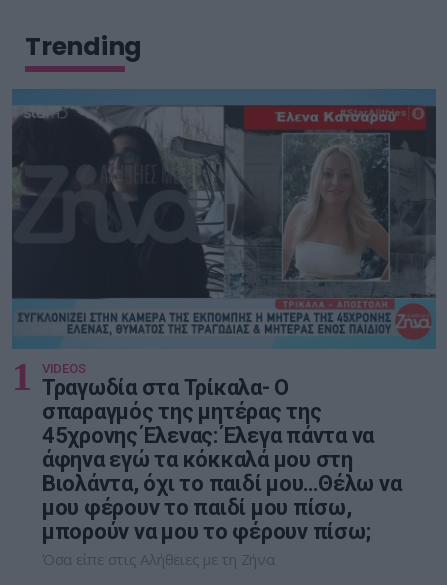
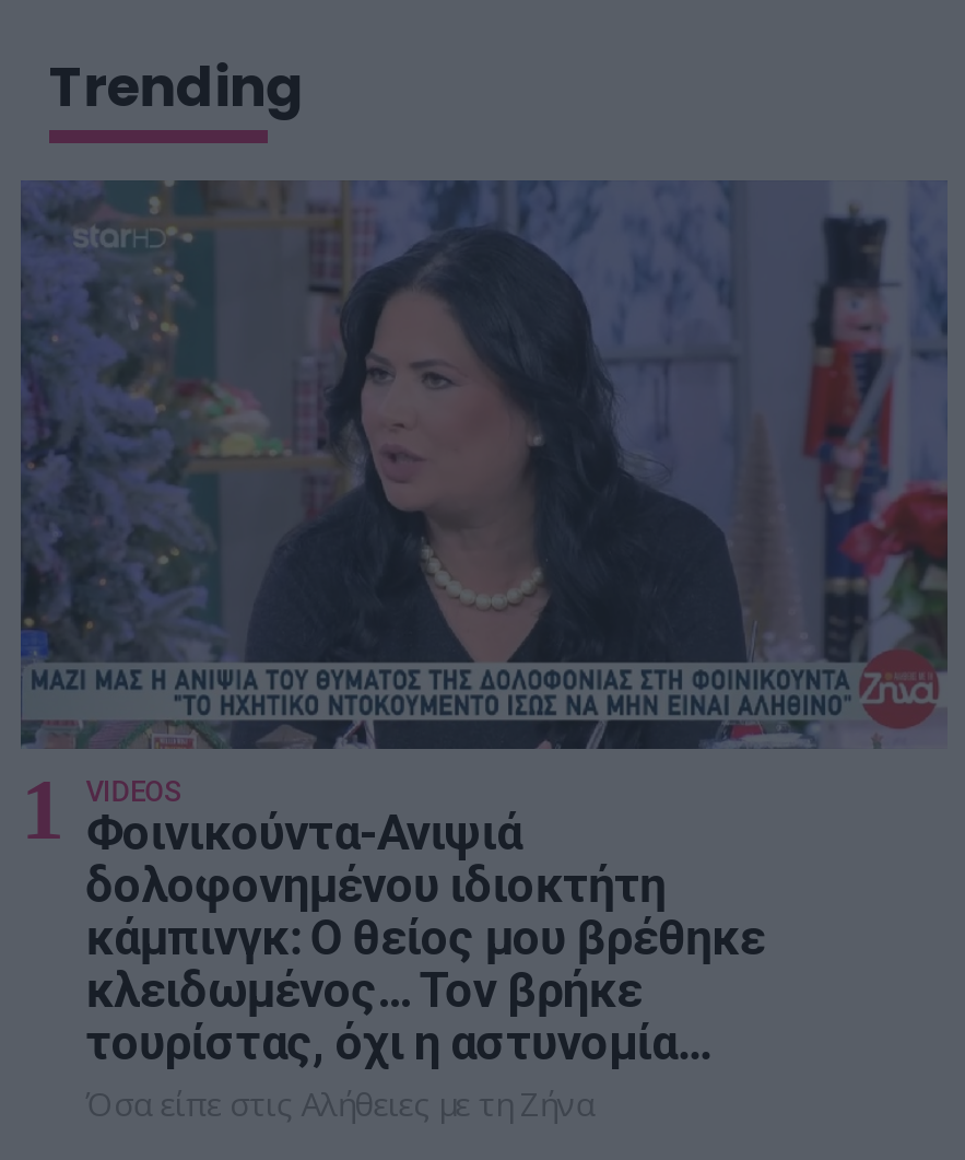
- [image]
- Τραγωδία στα Τρίκαλα- Ο
- σπαραγμός της μητέρας της
- 45χρονης Έλενας: Έλεγα πάντα να
- άφηνα εγώ τα κόκκαλά μου στη
- Βιολάντα, όχι το παιδί μου…Θέλω να
- μου φέρουν το παιδί μου πίσω,
- μπορούν να μου το φέρουν πίσω;
+ [image]
+ Φοινικούντα-Ανιψιά
+ δολοφονημένου ιδιοκτήτη
+ κάμπινγκ: Ο θείος μου βρέθηκε
+ κλειδωμένος… Τον βρήκε
+ τουρίστας, όχι η αστυνομία…
